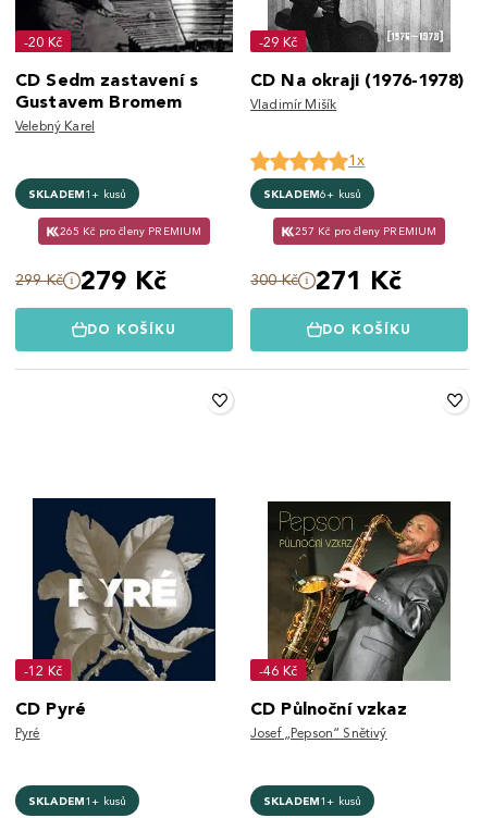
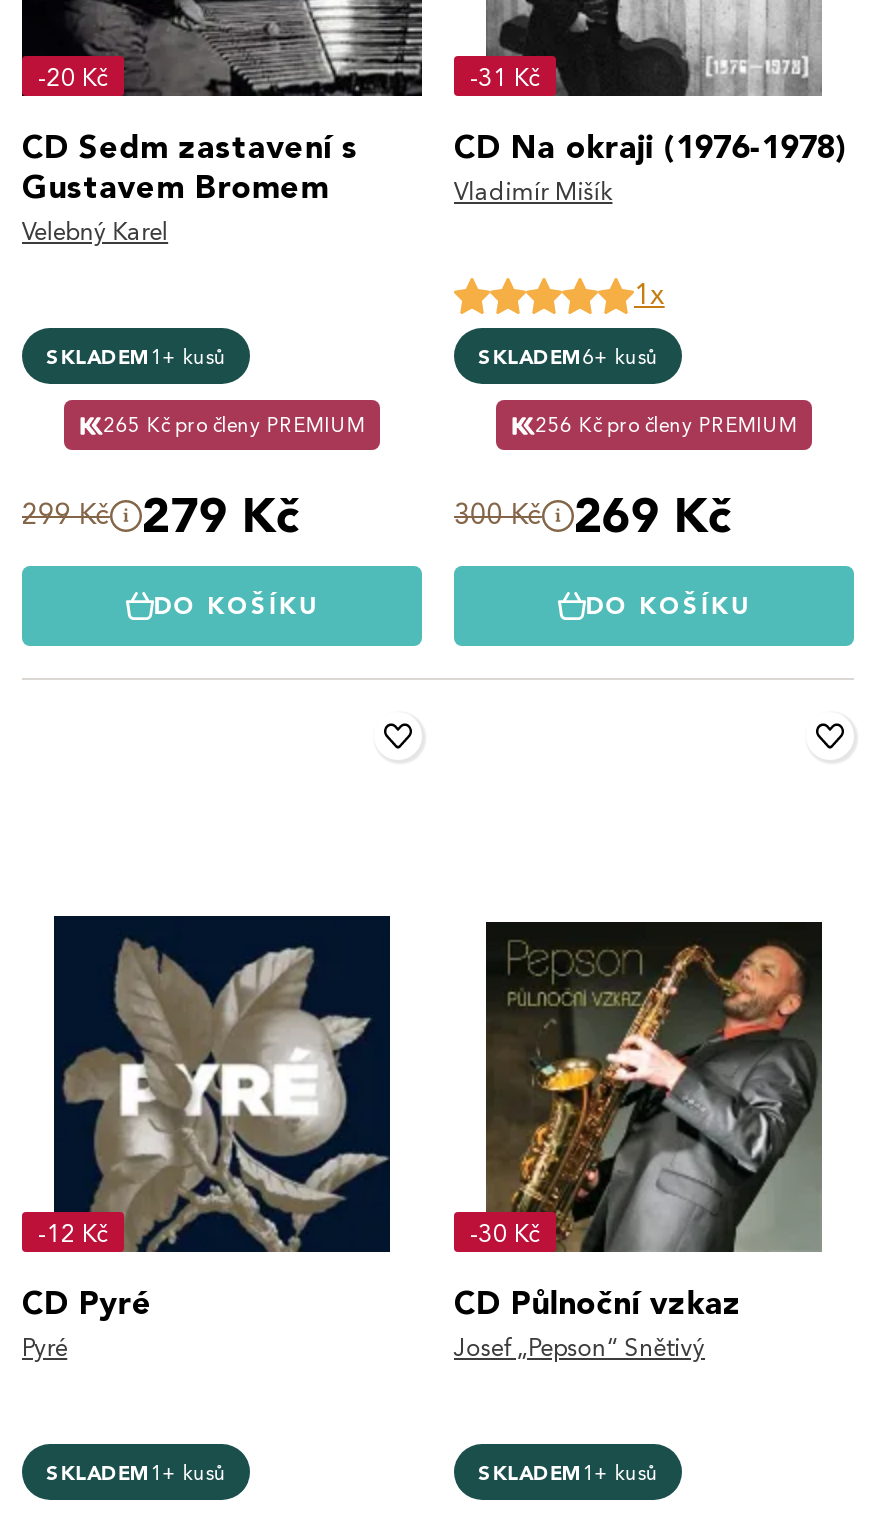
- -29 Kč
+ -31 Kč

- 257 Kč pro členy PREMIUM
+ 256 Kč pro členy PREMIUM

- 300 Kč 271 Kč
+ 300 Kč 269 Kč

- -46 Kč
+ -30 Kč
